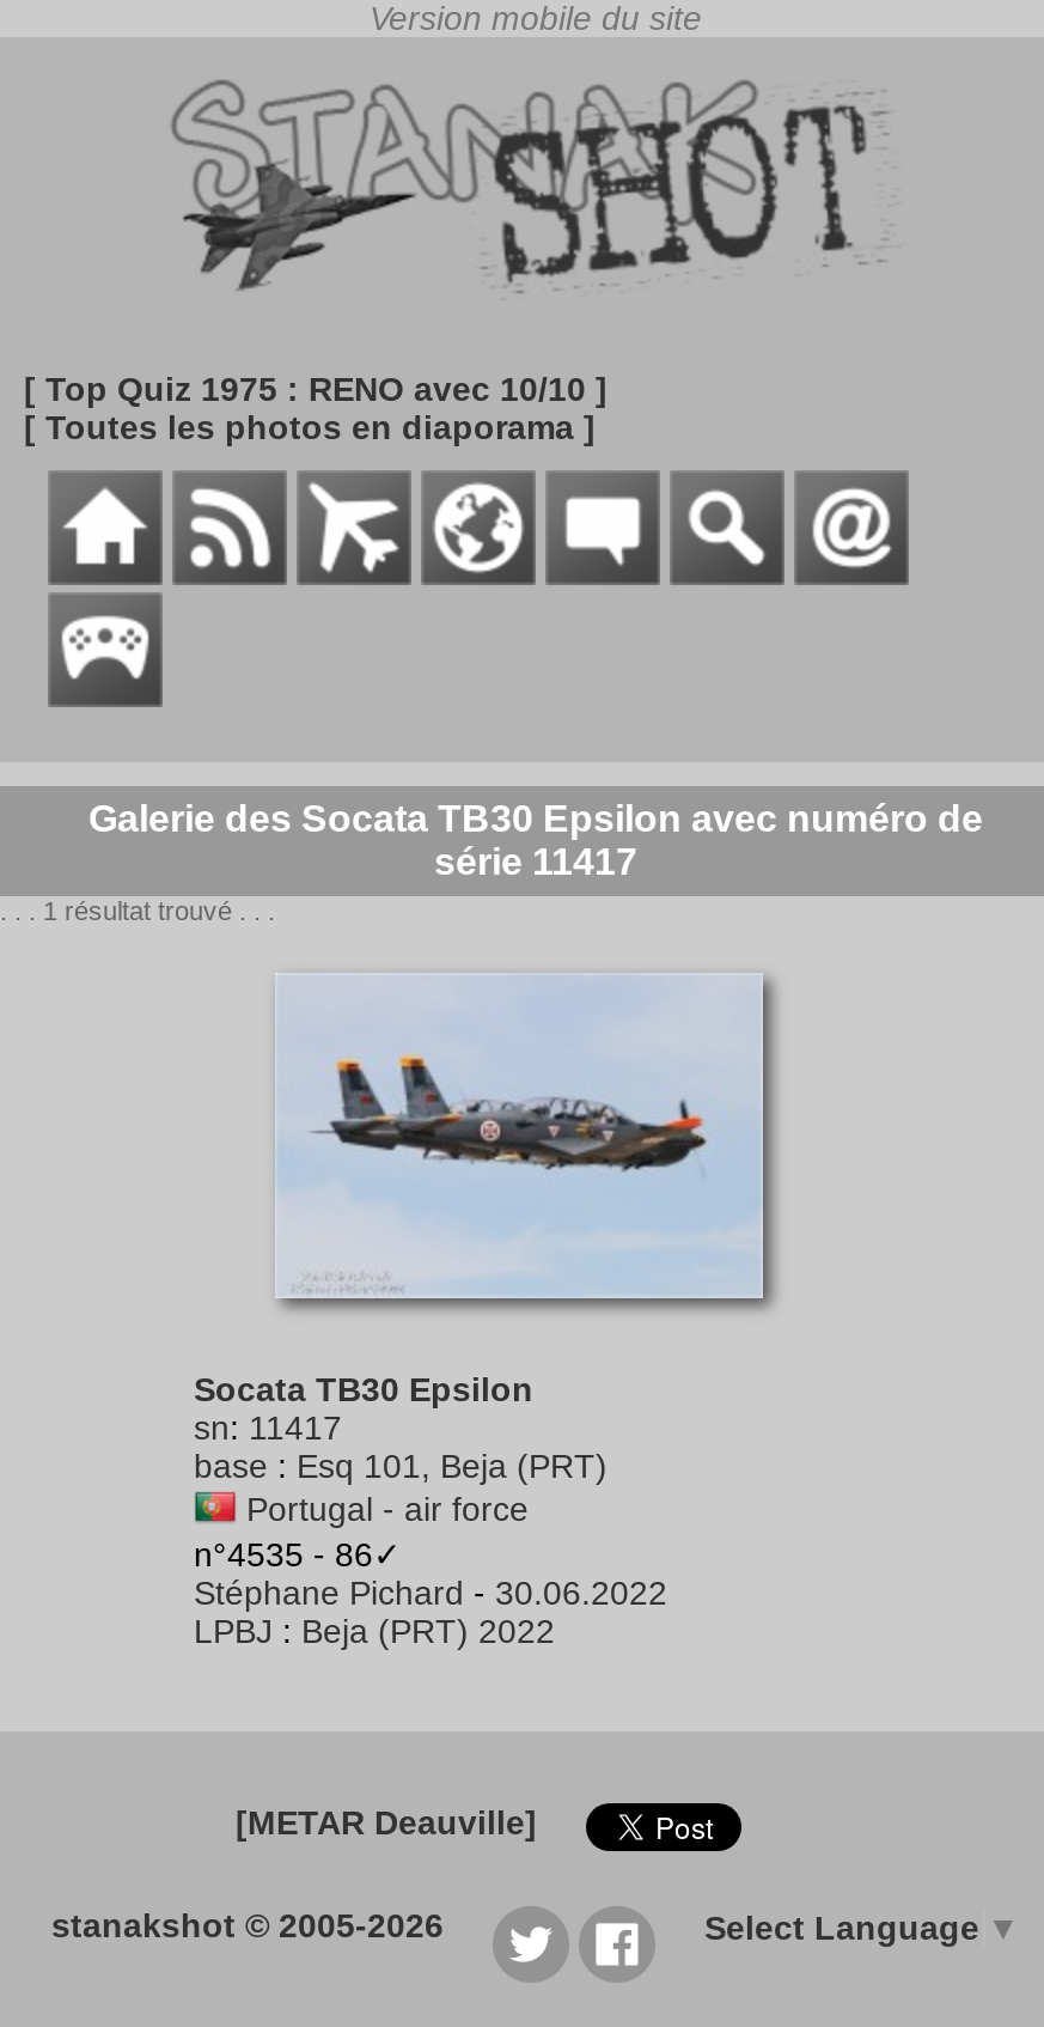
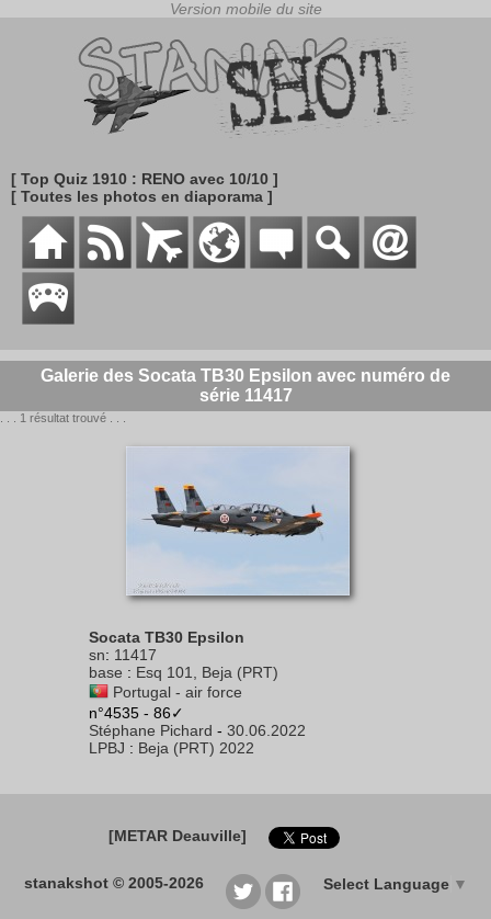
- [ Top Quiz 1975 : RENO avec 10/10 ]
+ [ Top Quiz 1910 : RENO avec 10/10 ]
